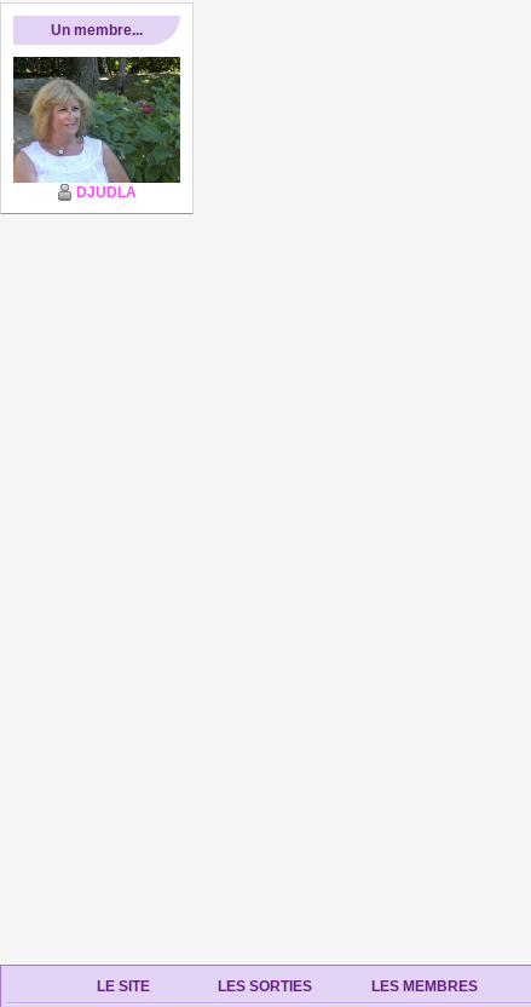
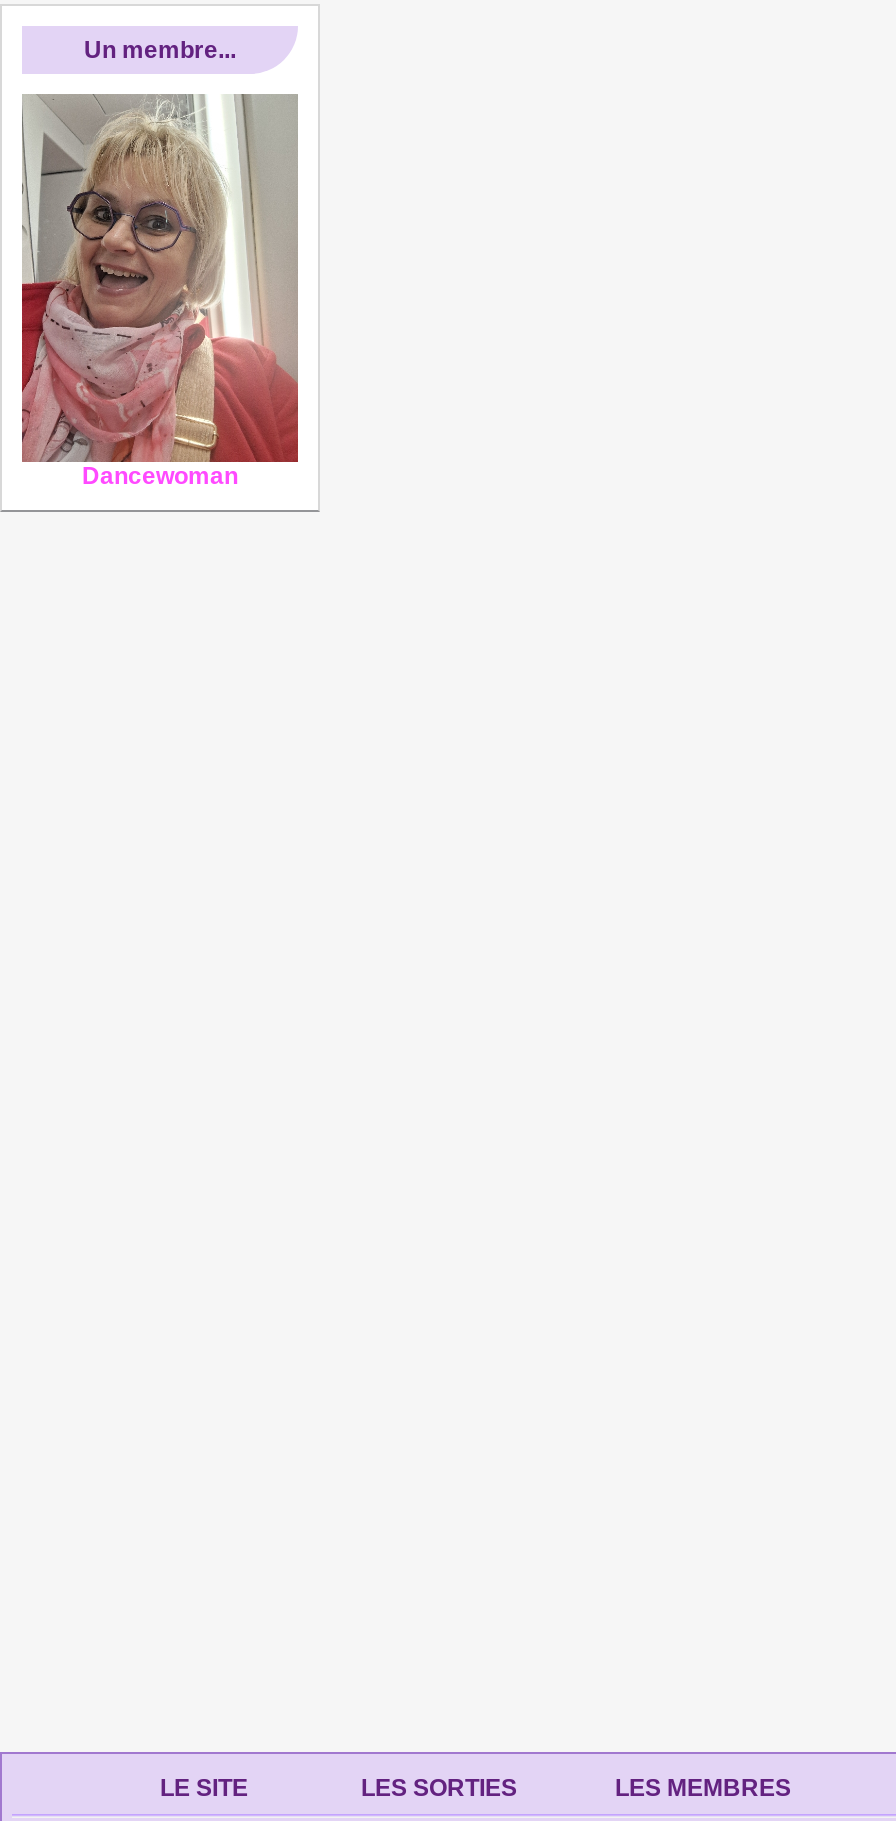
- [image]
- DJUDLA
+ [image]
+ Dancewoman
